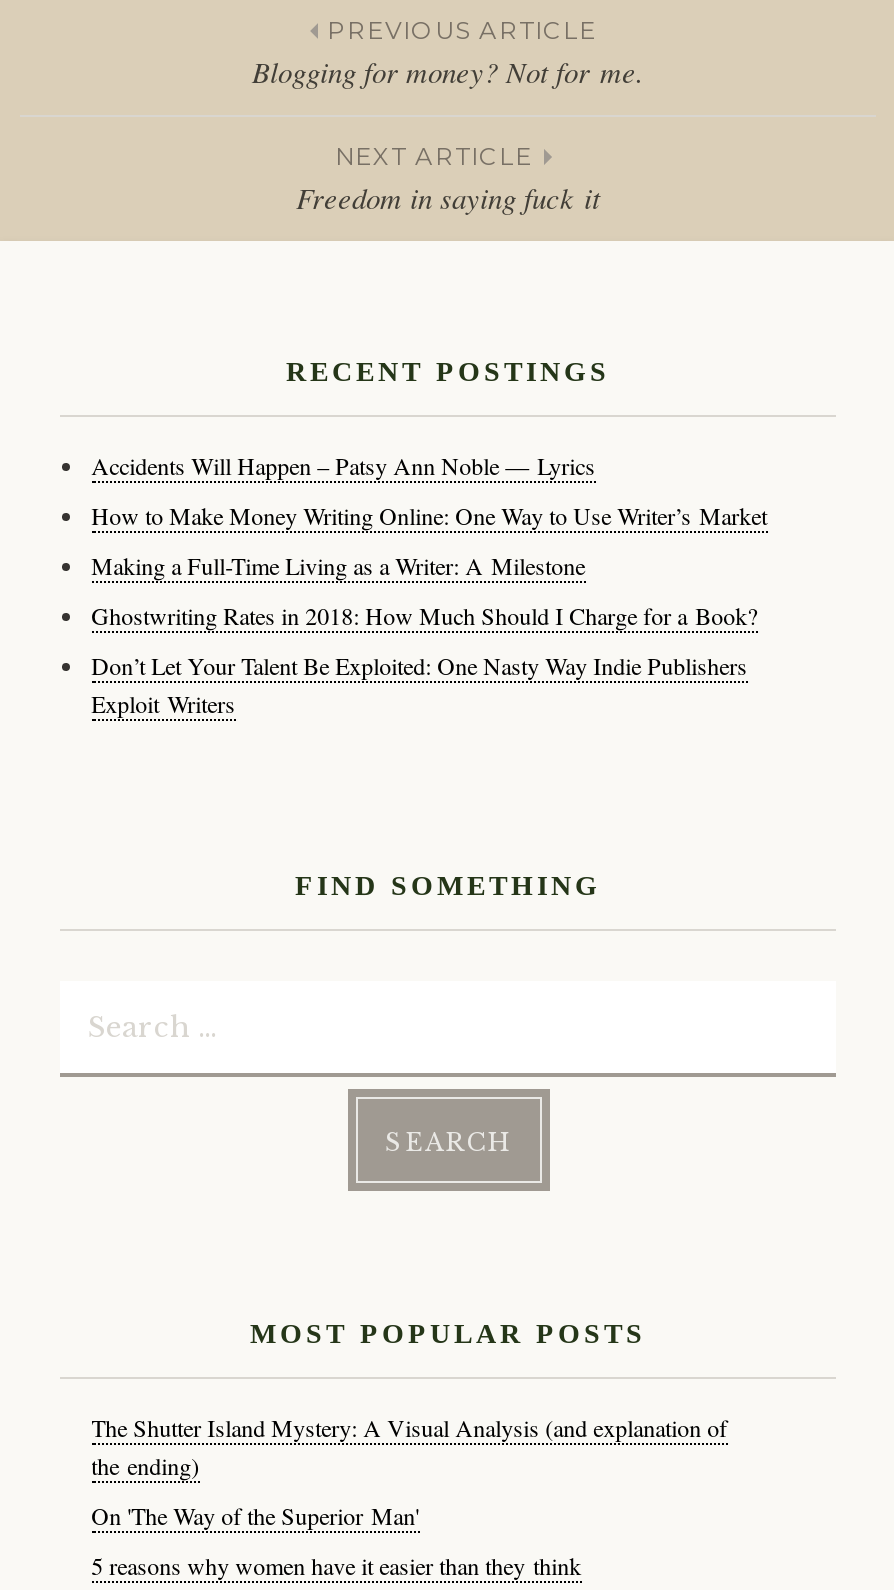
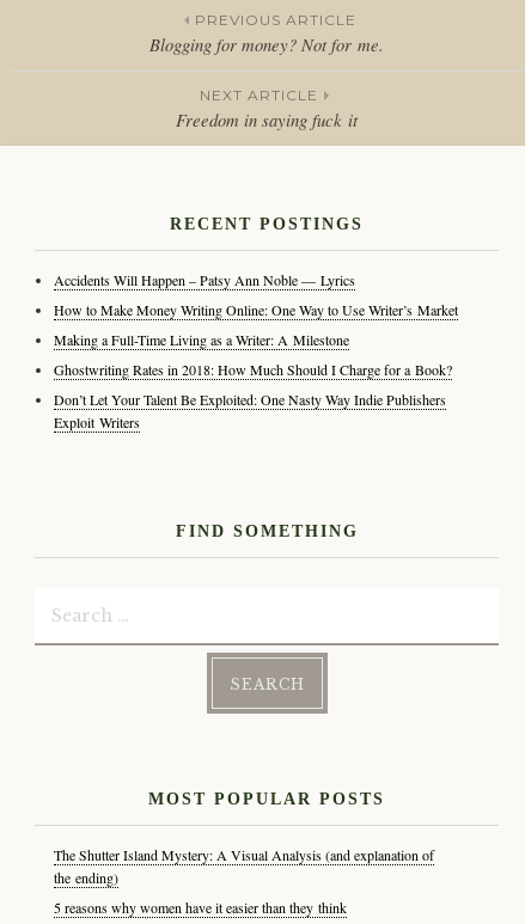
- On 'The Way of the Superior Man'
